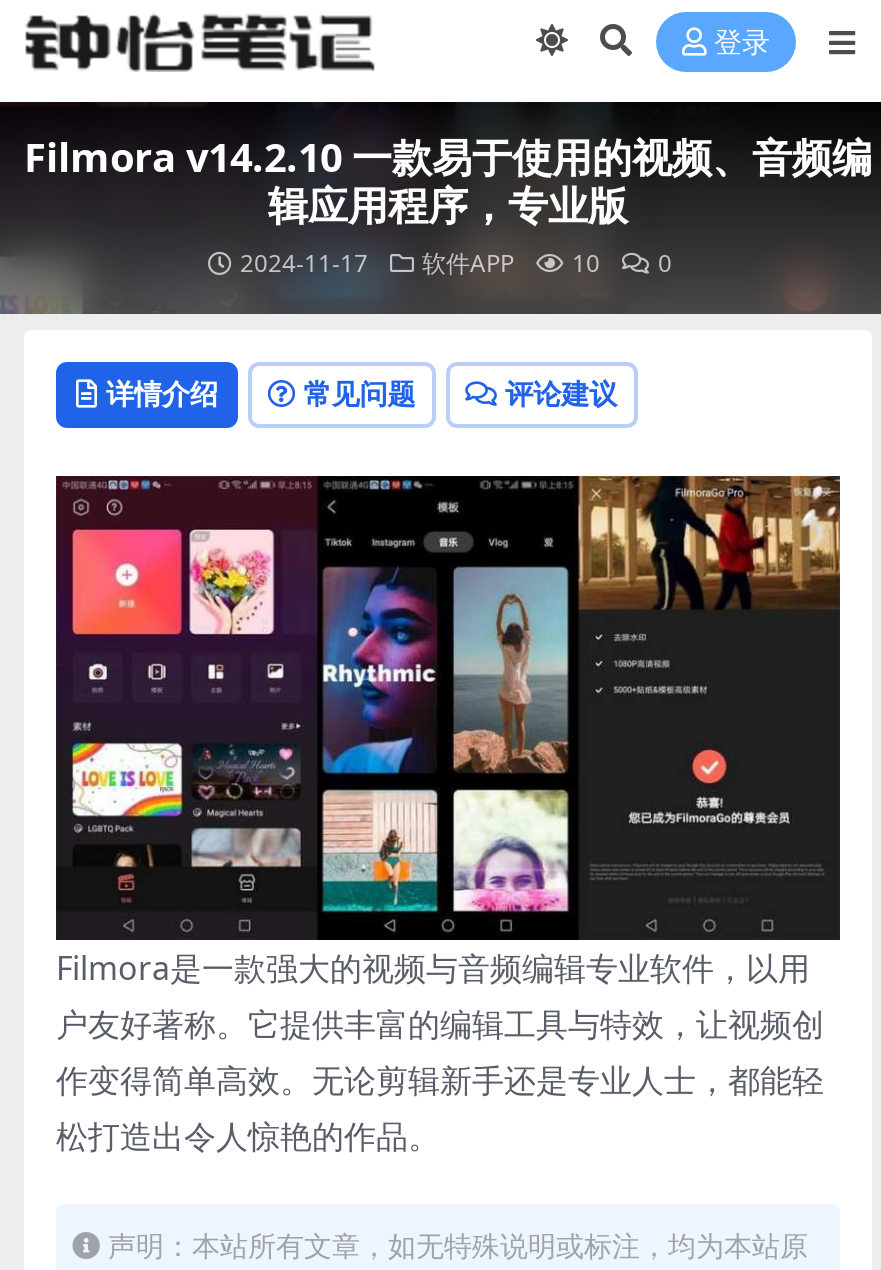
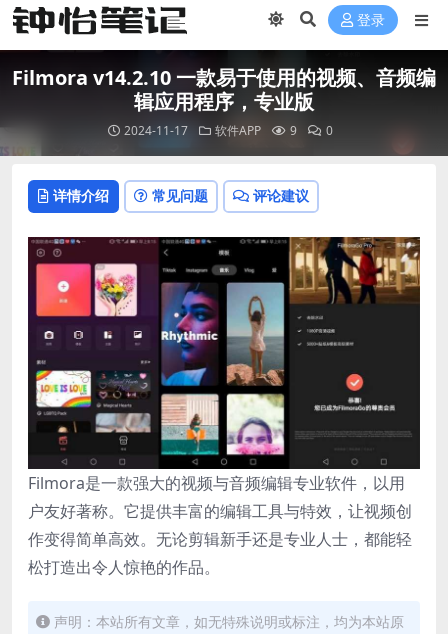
- 2024-11-17 软件APP 10 0
+ 2024-11-17 软件APP 9 0
